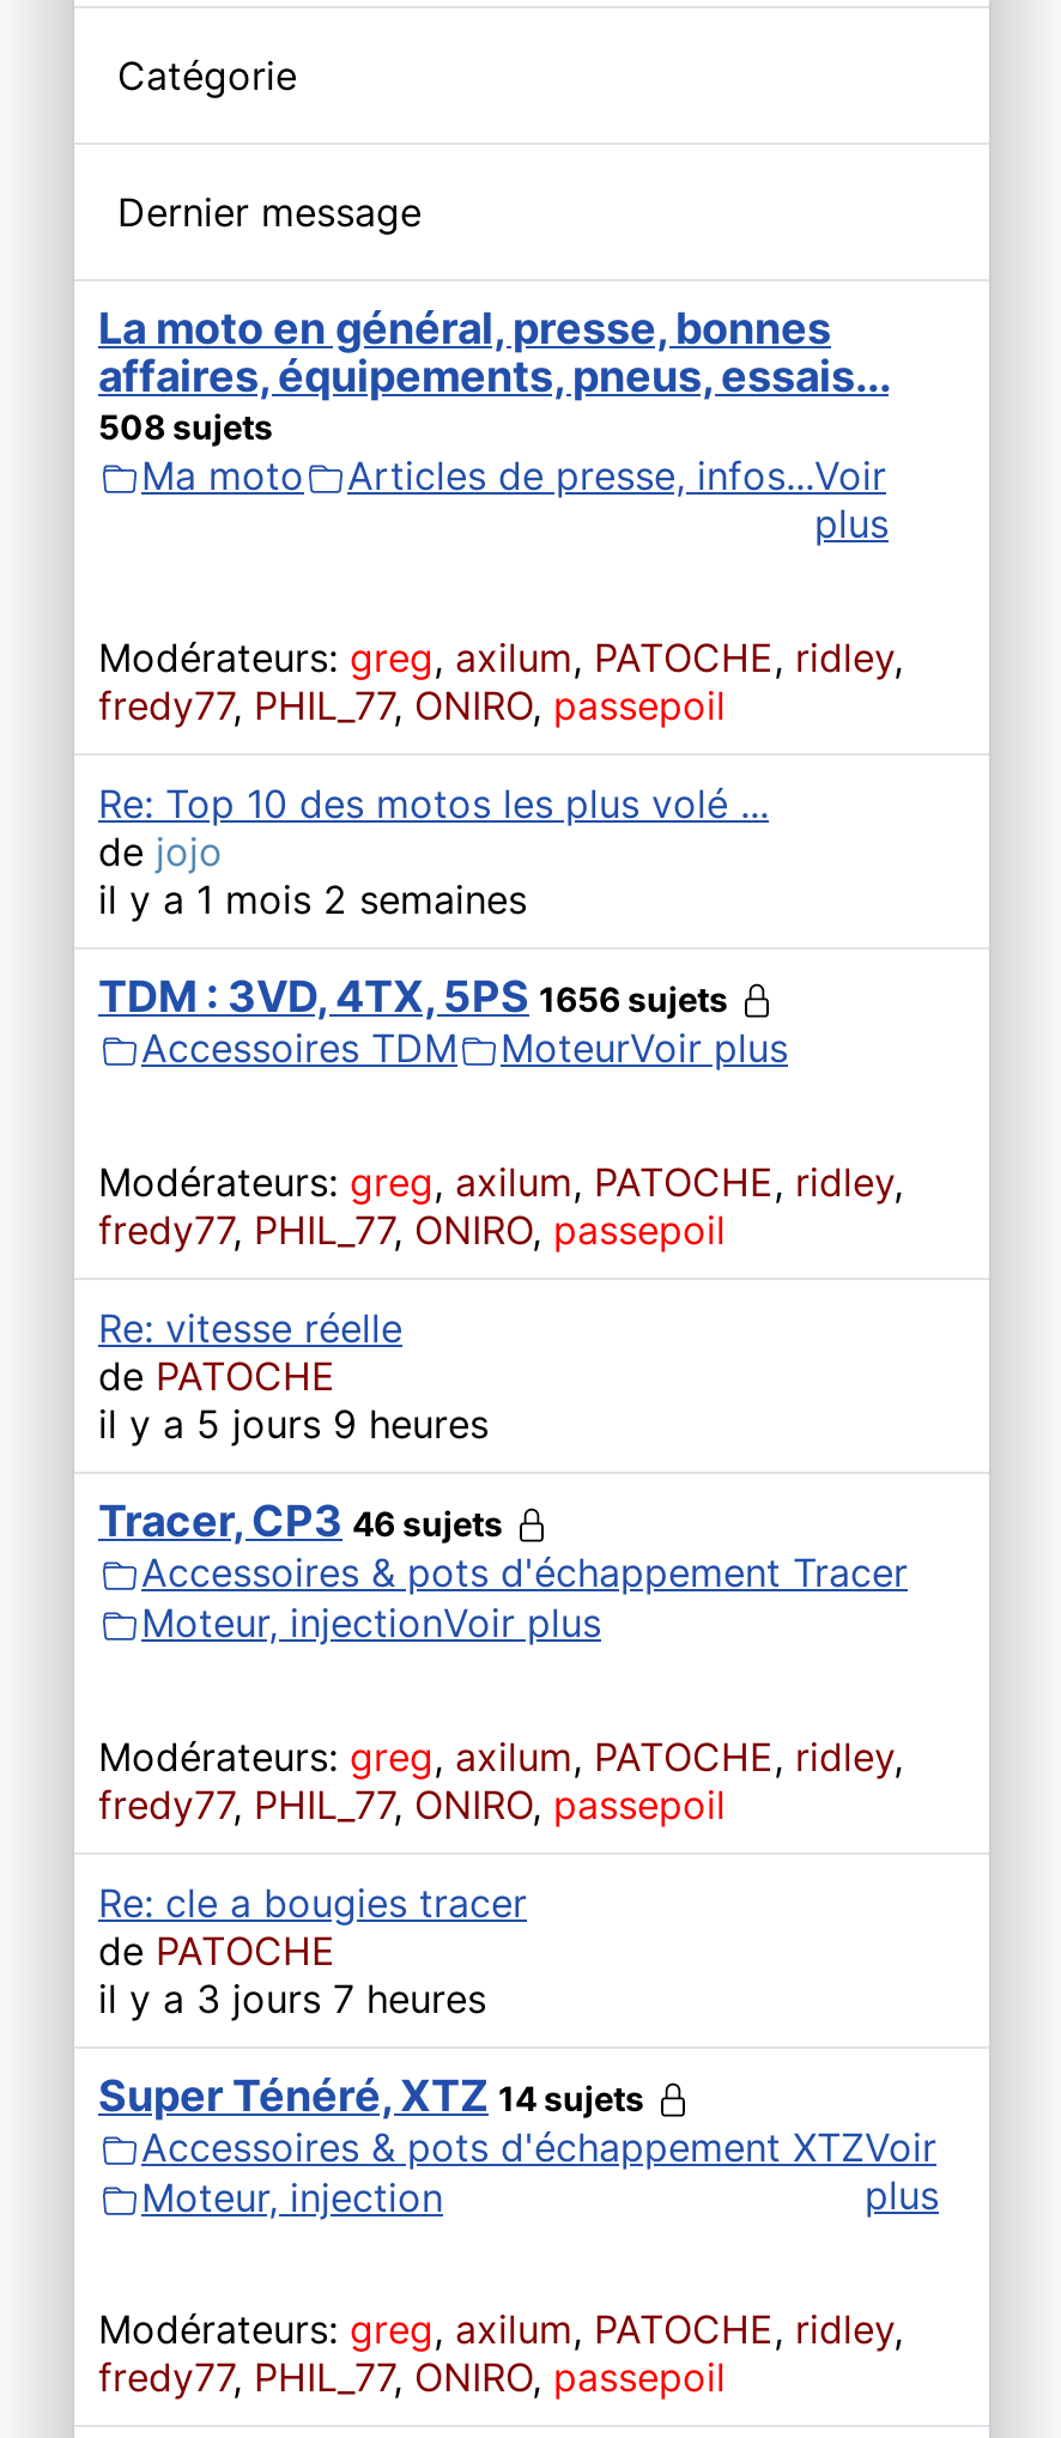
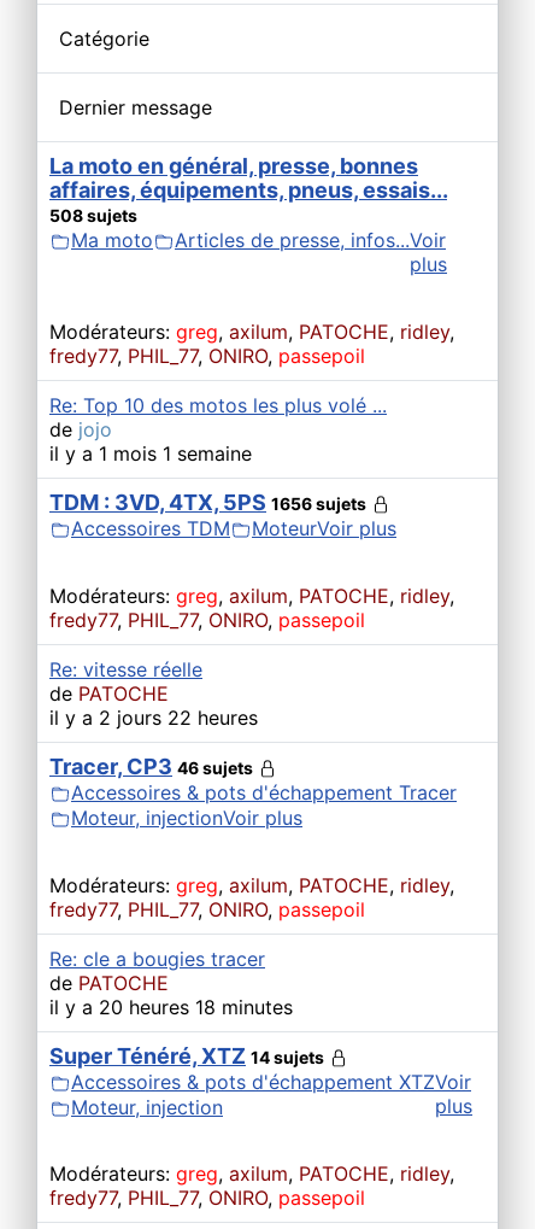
- il y a 1 mois 2 semaines
+ il y a 1 mois 1 semaine

- il y a 5 jours 9 heures
+ il y a 2 jours 22 heures

- il y a 3 jours 7 heures
+ il y a 20 heures 18 minutes
